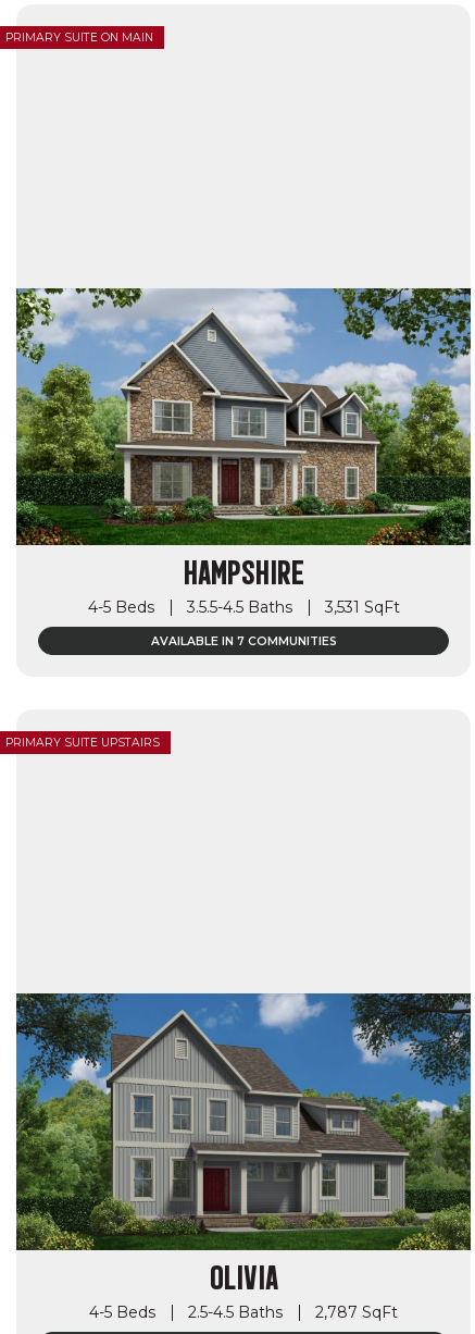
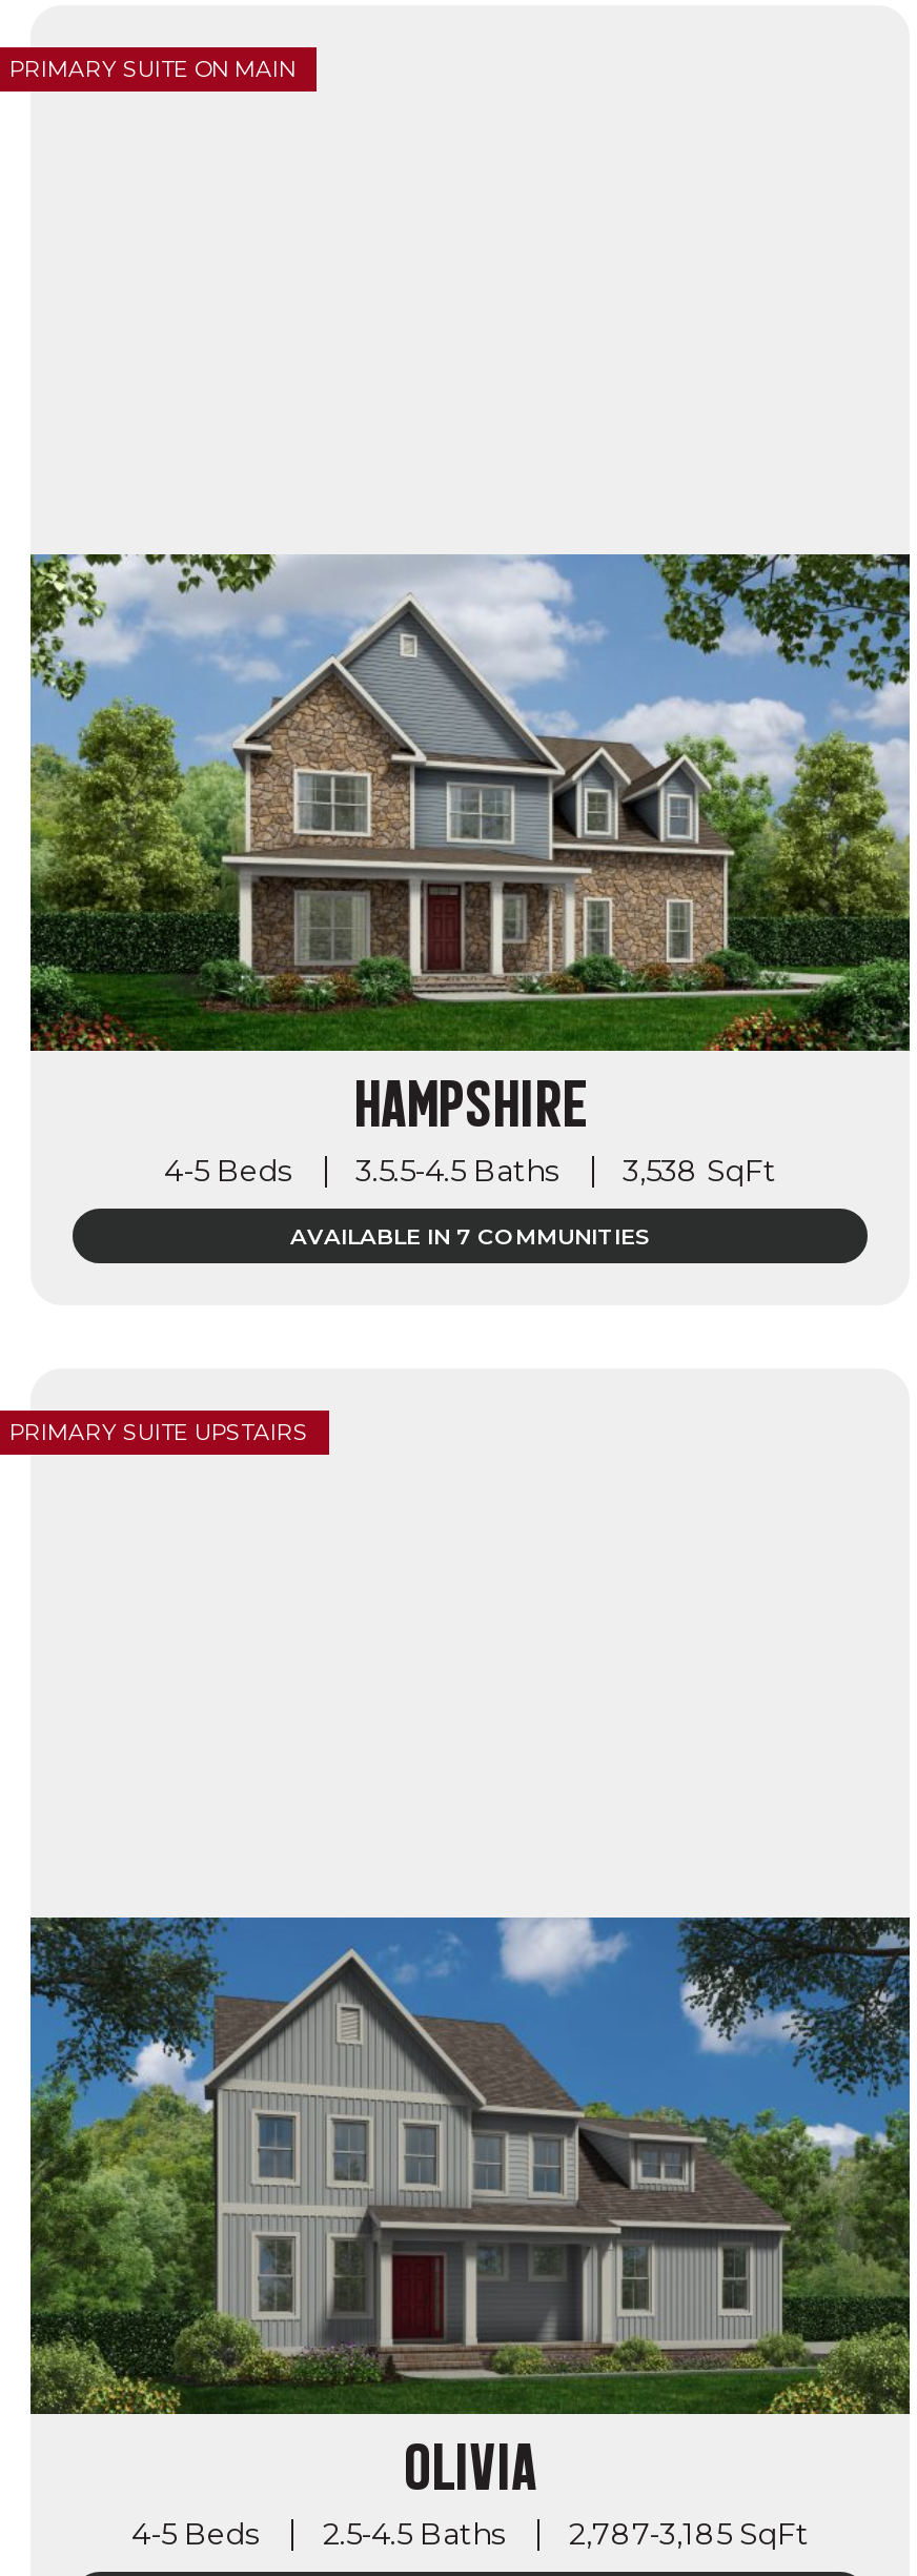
- 4-5 Beds 3.5.5-4.5 Baths 3,531 SqFt
+ 4-5 Beds 3.5.5-4.5 Baths 3,538 SqFt

- 4-5 Beds 2.5-4.5 Baths 2,787 SqFt
+ 4-5 Beds 2.5-4.5 Baths 2,787-3,185 SqFt
